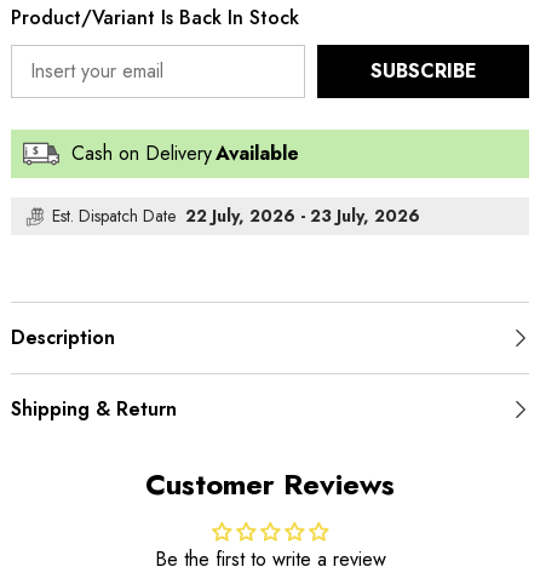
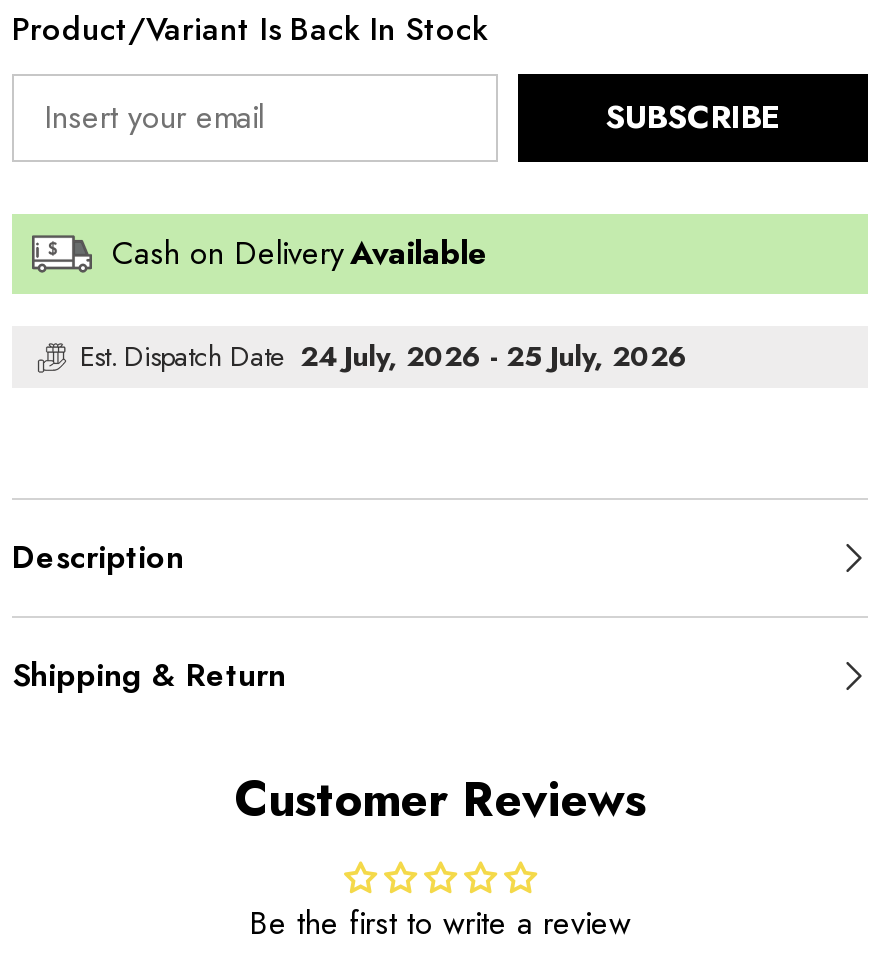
- Est. Dispatch Date 22 July, 2026 - 23 July, 2026
+ Est. Dispatch Date 24 July, 2026 - 25 July, 2026
